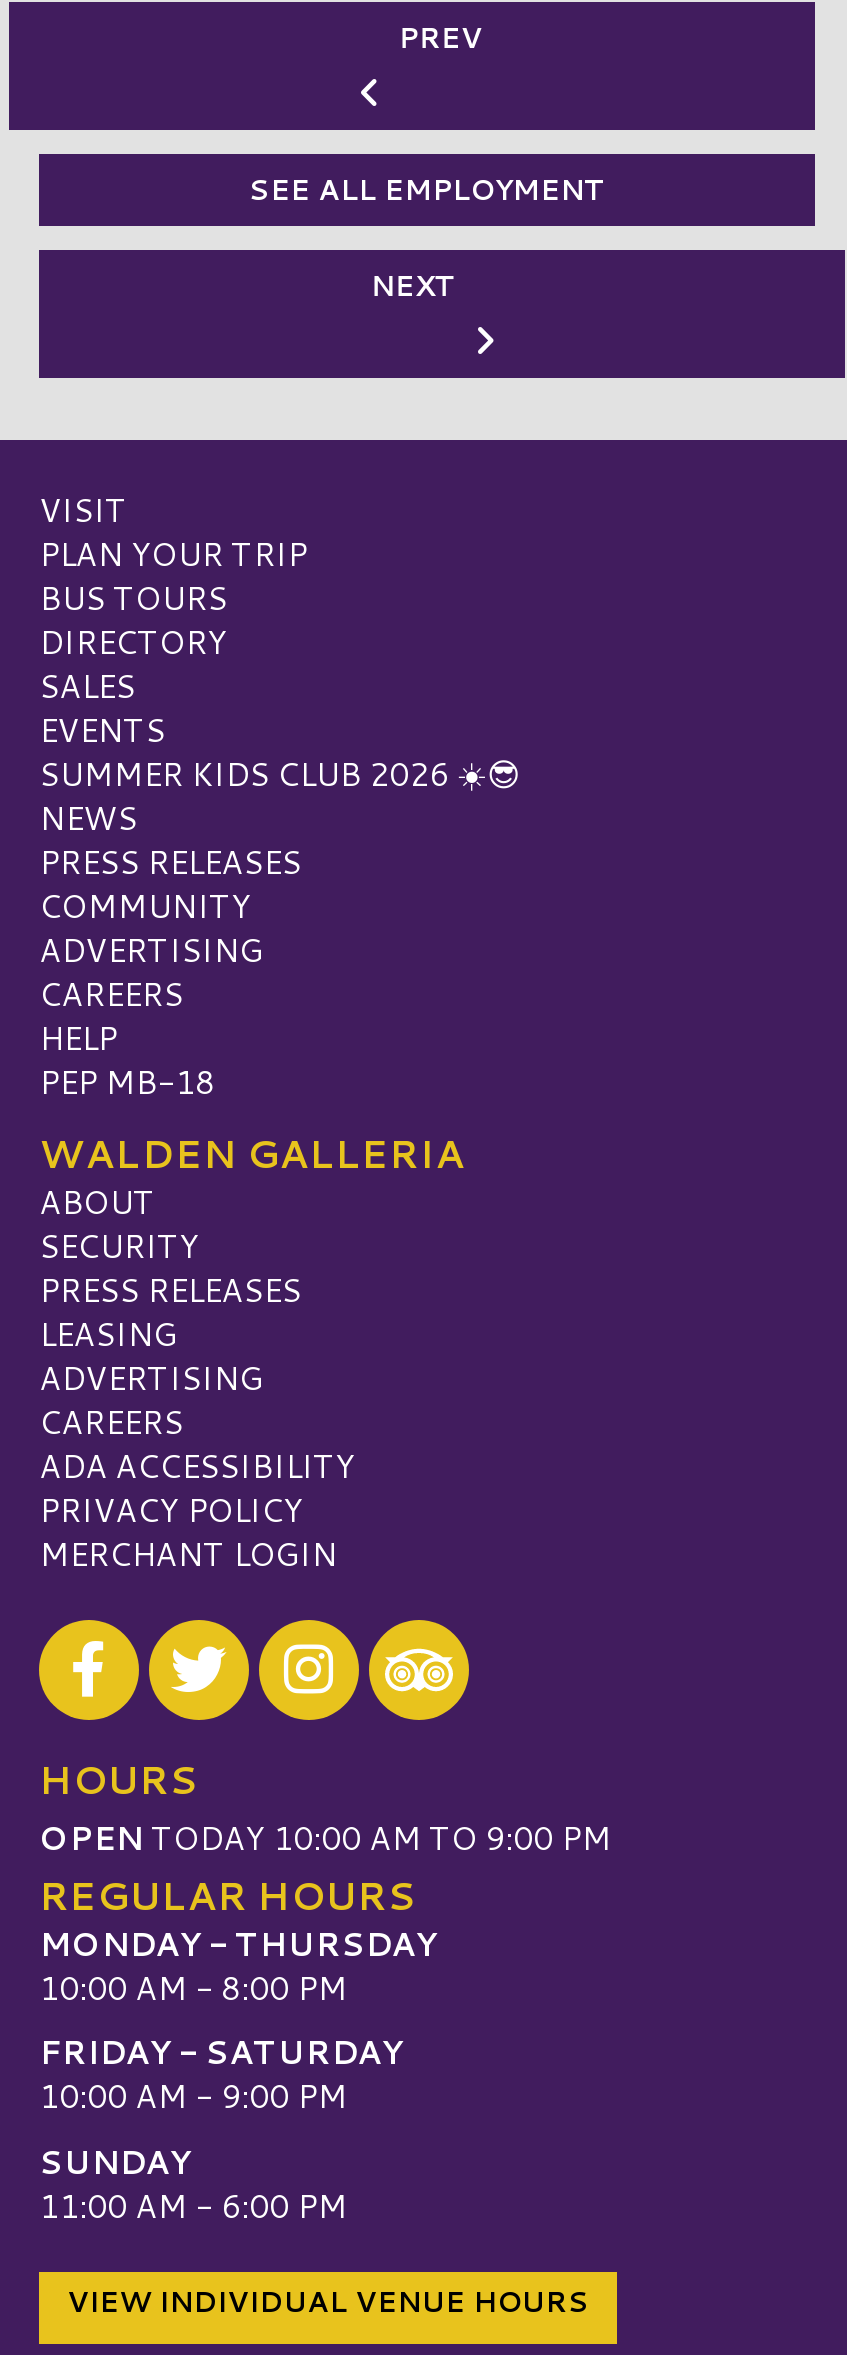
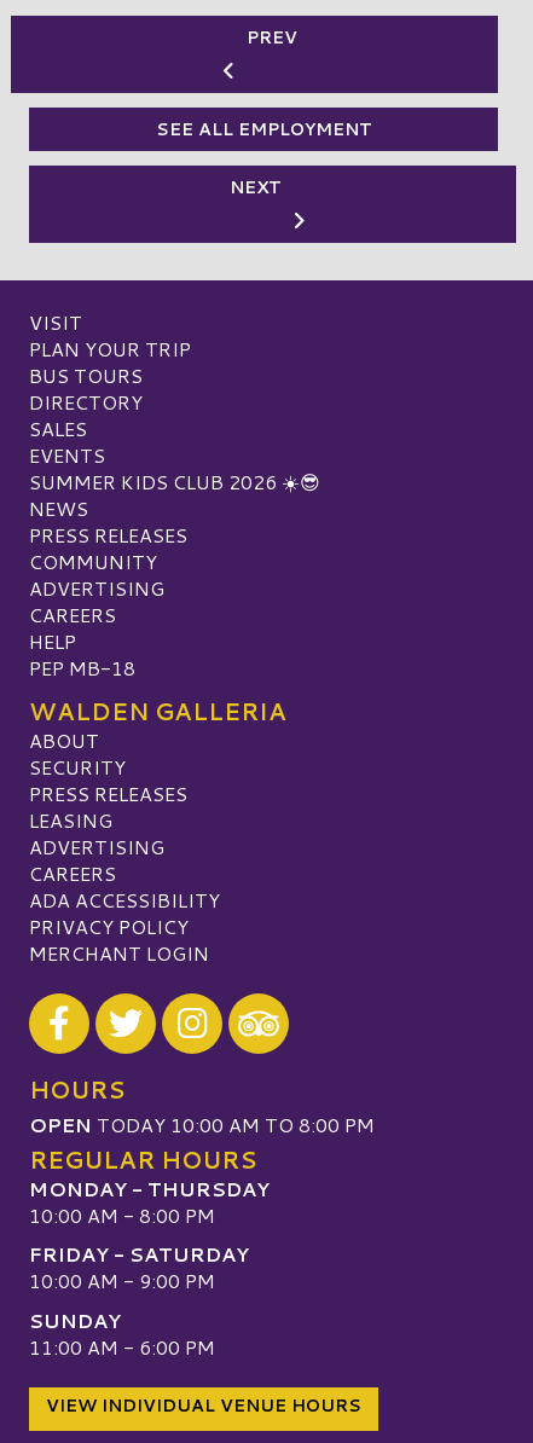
- OPEN TODAY 10:00 AM TO 9:00 PM
+ OPEN TODAY 10:00 AM TO 8:00 PM
